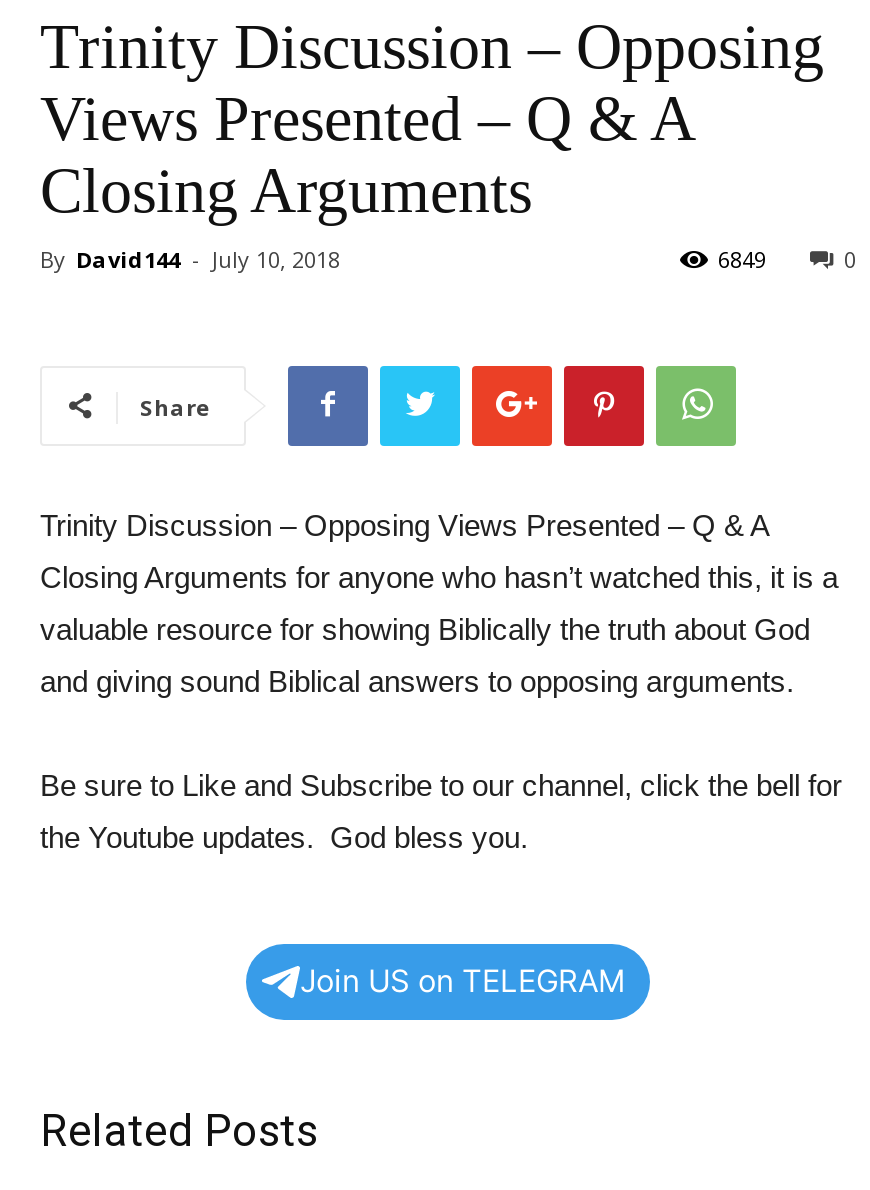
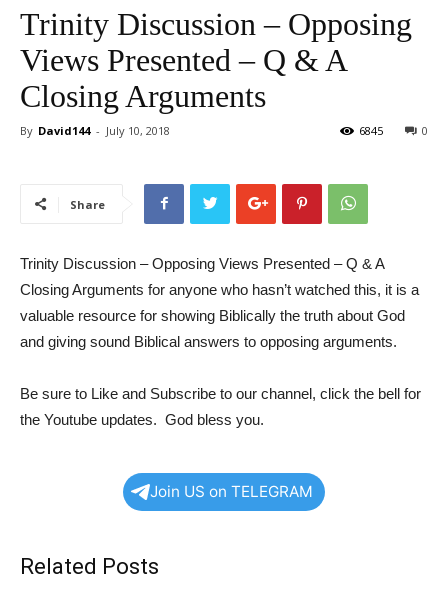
- 6849
+ 6845
